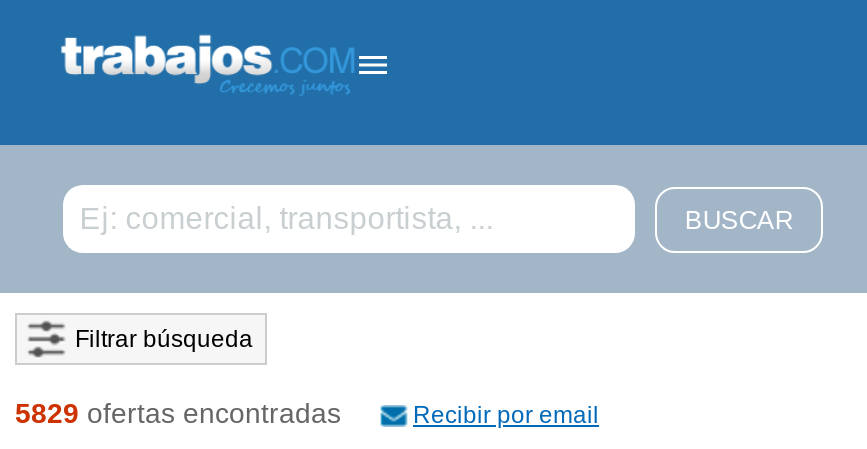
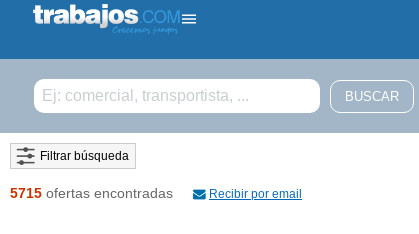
- 5829 ofertas encontradas
+ 5715 ofertas encontradas
